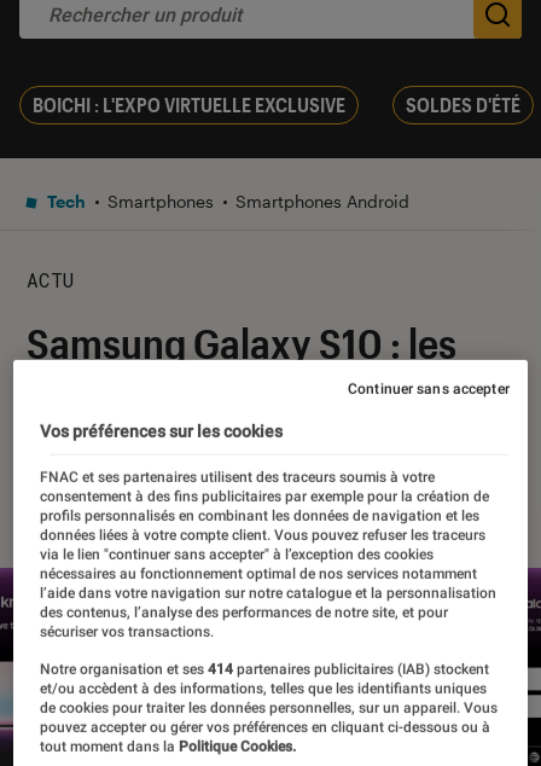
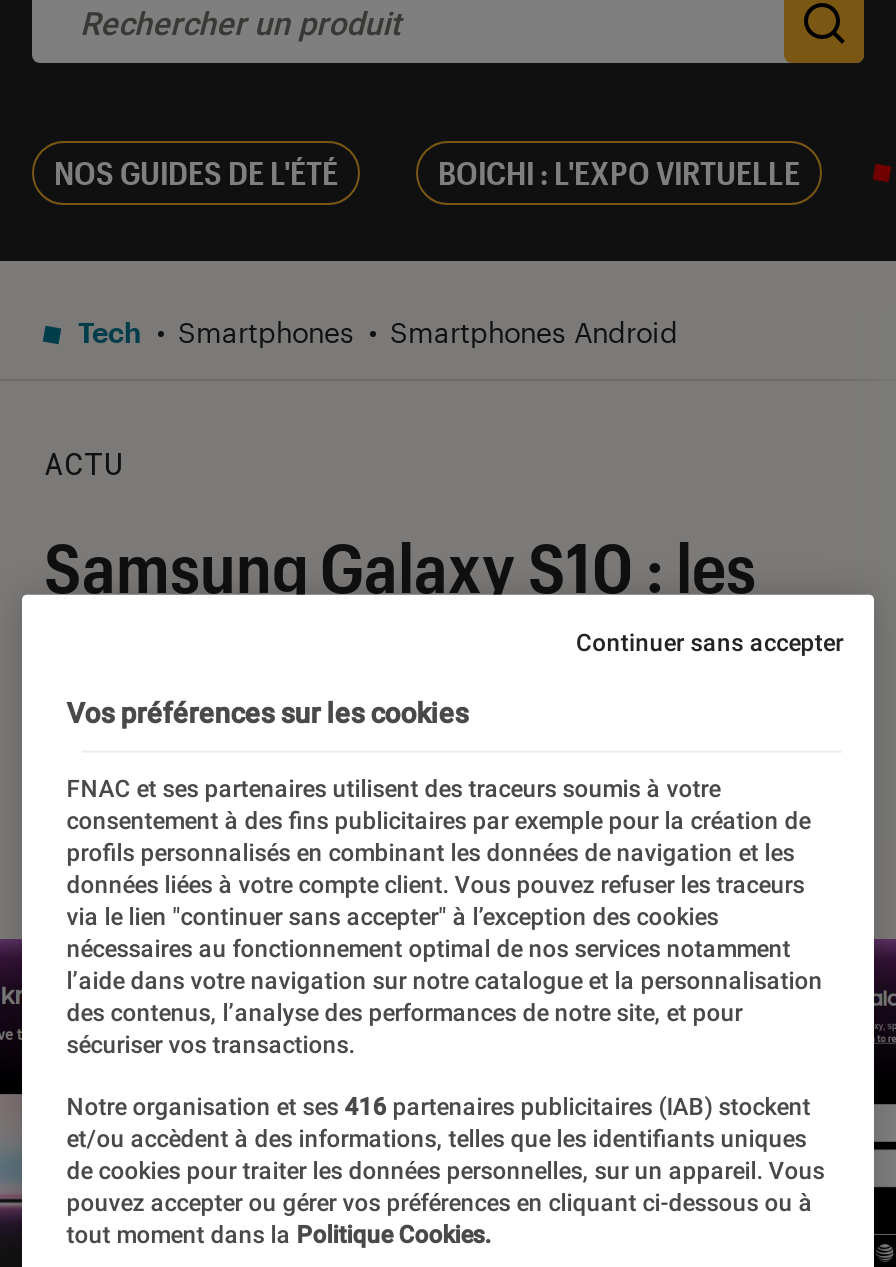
- BOICHI : L'EXPO VIRTUELLE EXCLUSIVE
- SOLDES D'ÉTÉ
+ NOS GUIDES DE L'ÉTÉ
+ BOICHI : L'EXPO VIRTUELLE

- Notre organisation et ses 414 partenaires publicitaires (IAB) stockent
+ Notre organisation et ses 416 partenaires publicitaires (IAB) stockent
